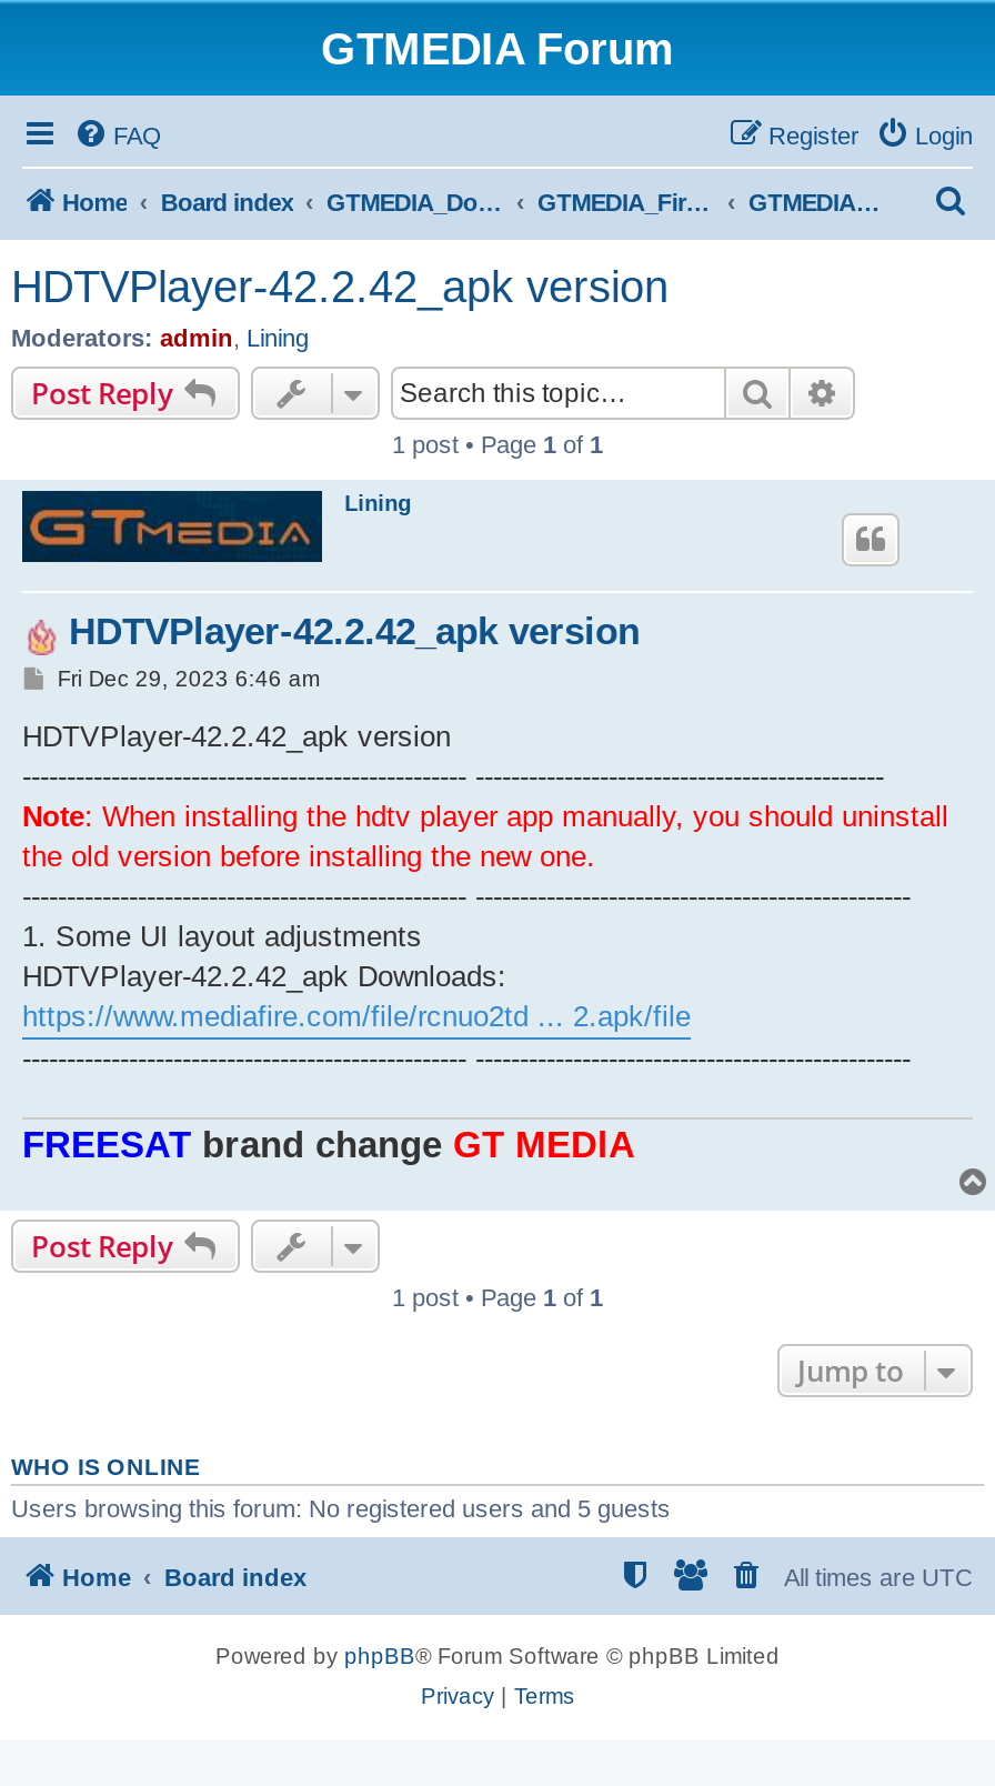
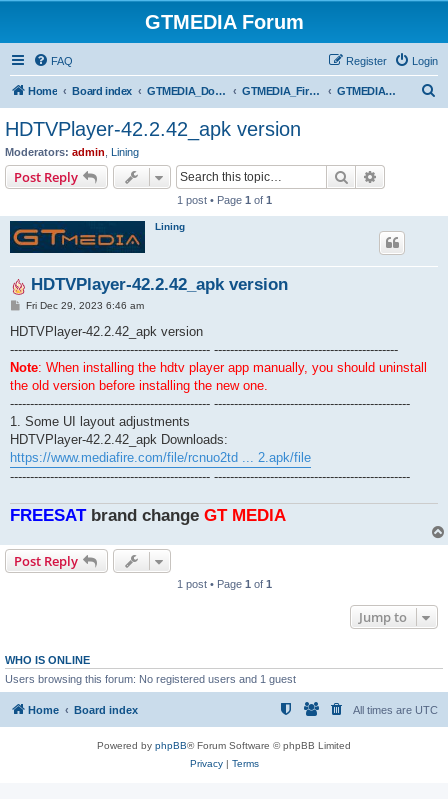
- Users browsing this forum: No registered users and 5 guests
+ Users browsing this forum: No registered users and 1 guest
